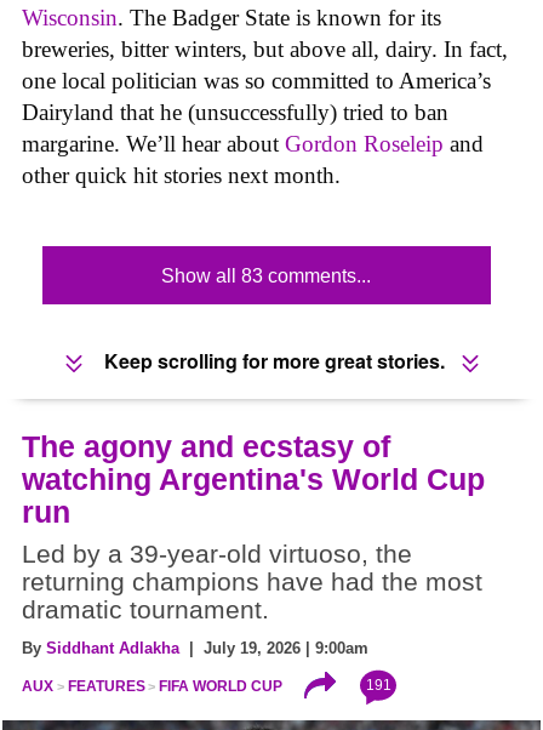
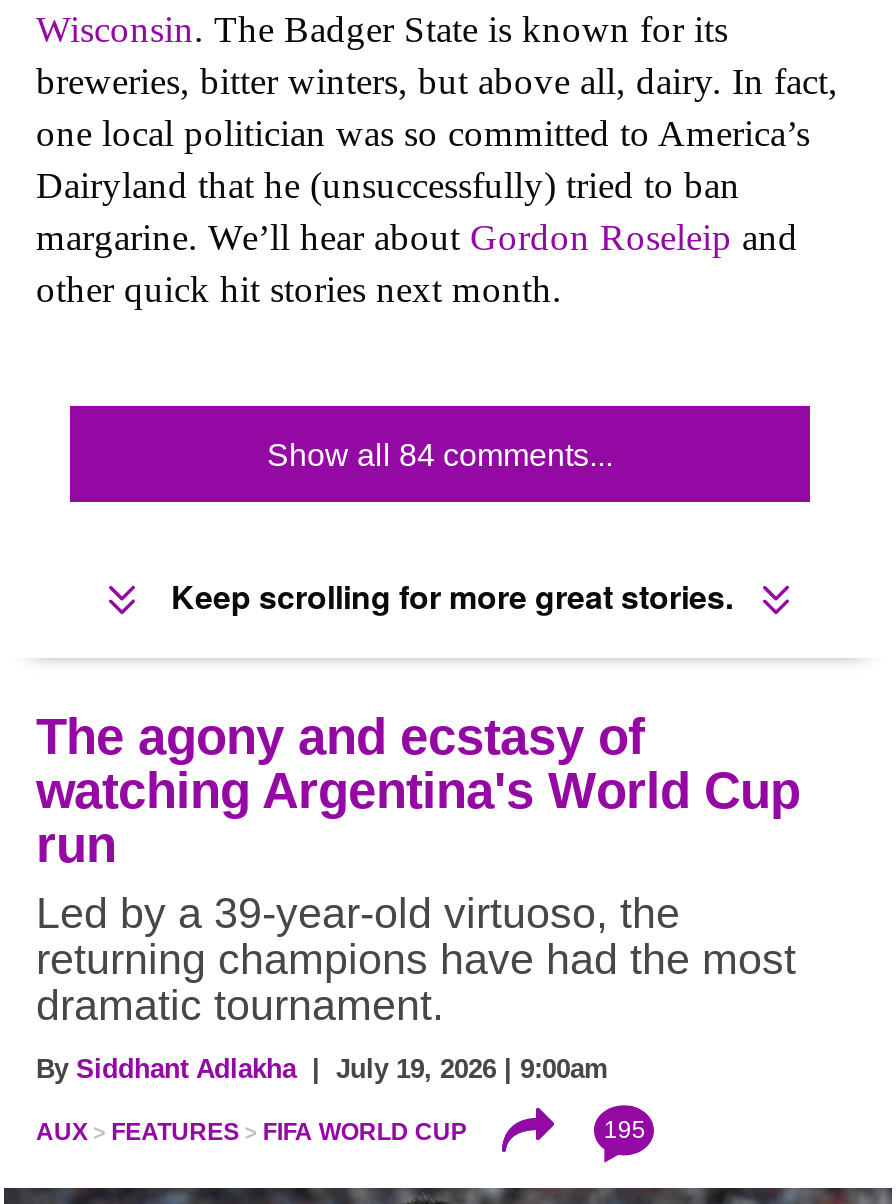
- Show all 83 comments...
+ Show all 84 comments...

- 191
+ 195
